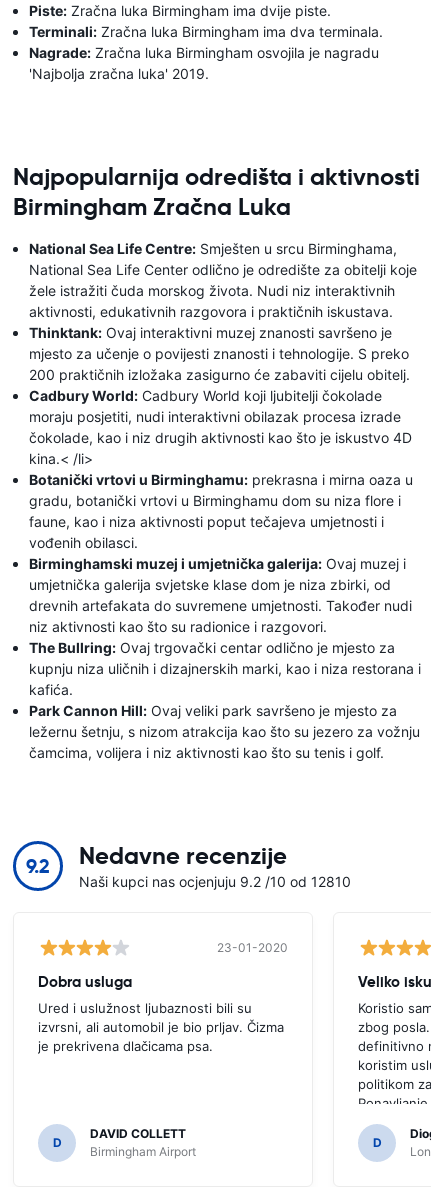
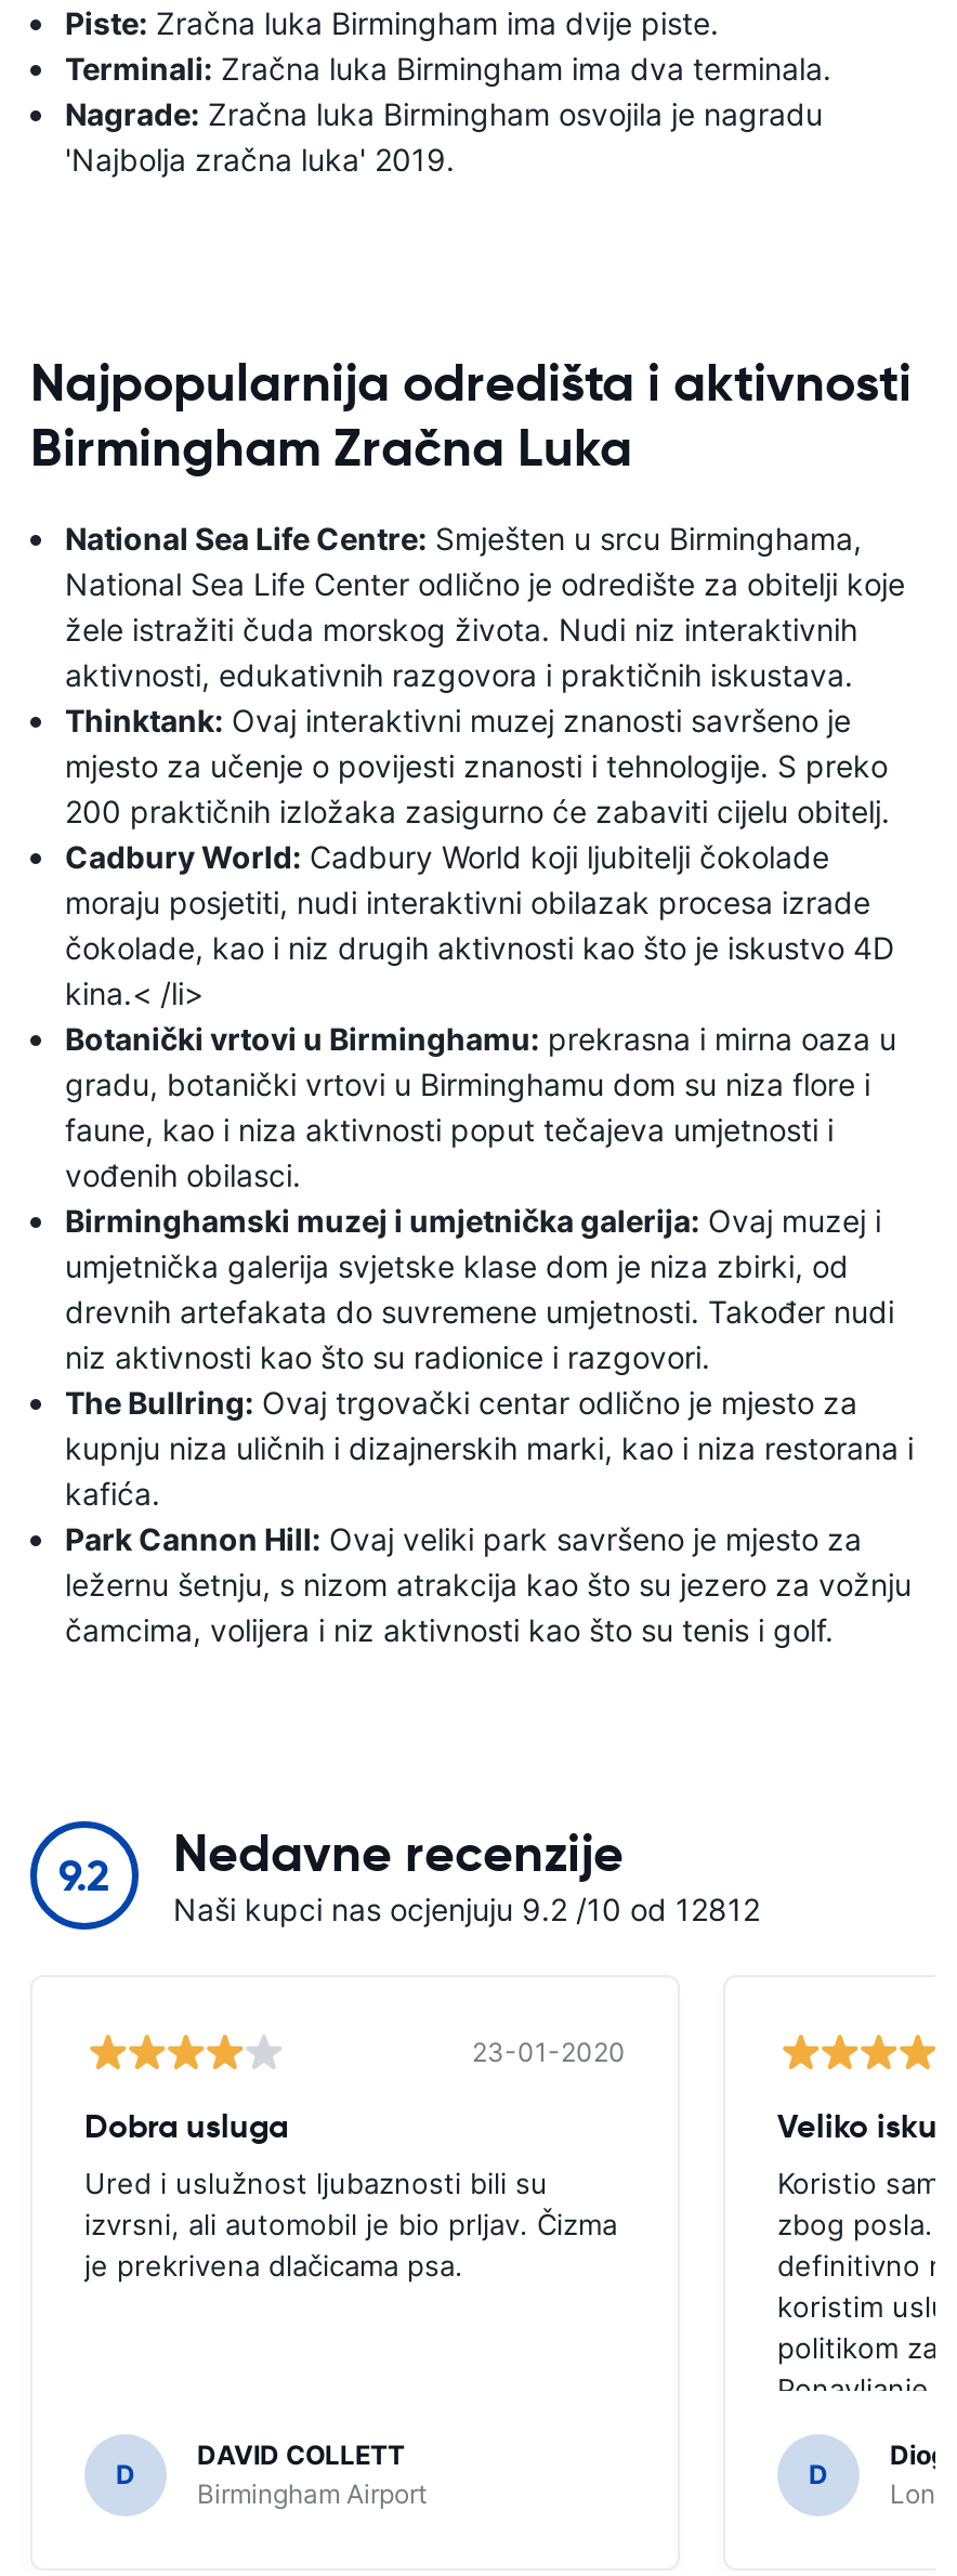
- Naši kupci nas ocjenjuju 9.2 /10 od 12810
+ Naši kupci nas ocjenjuju 9.2 /10 od 12812
